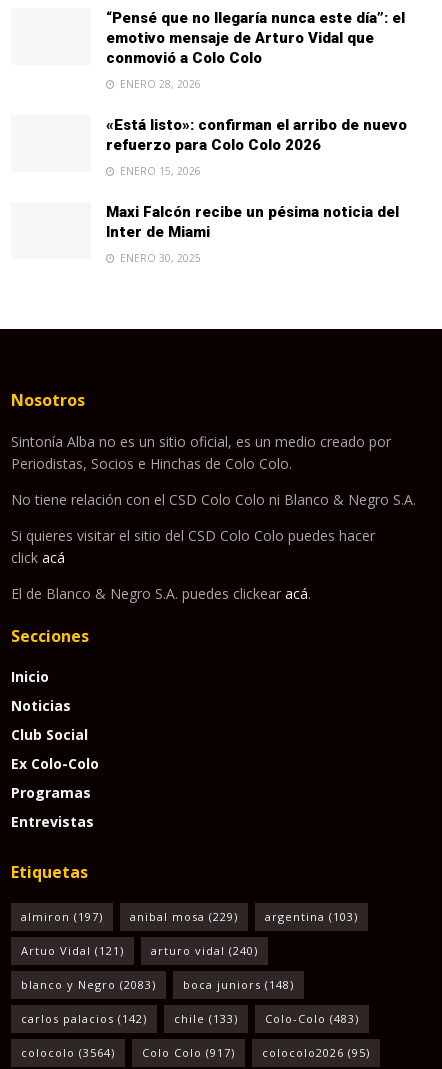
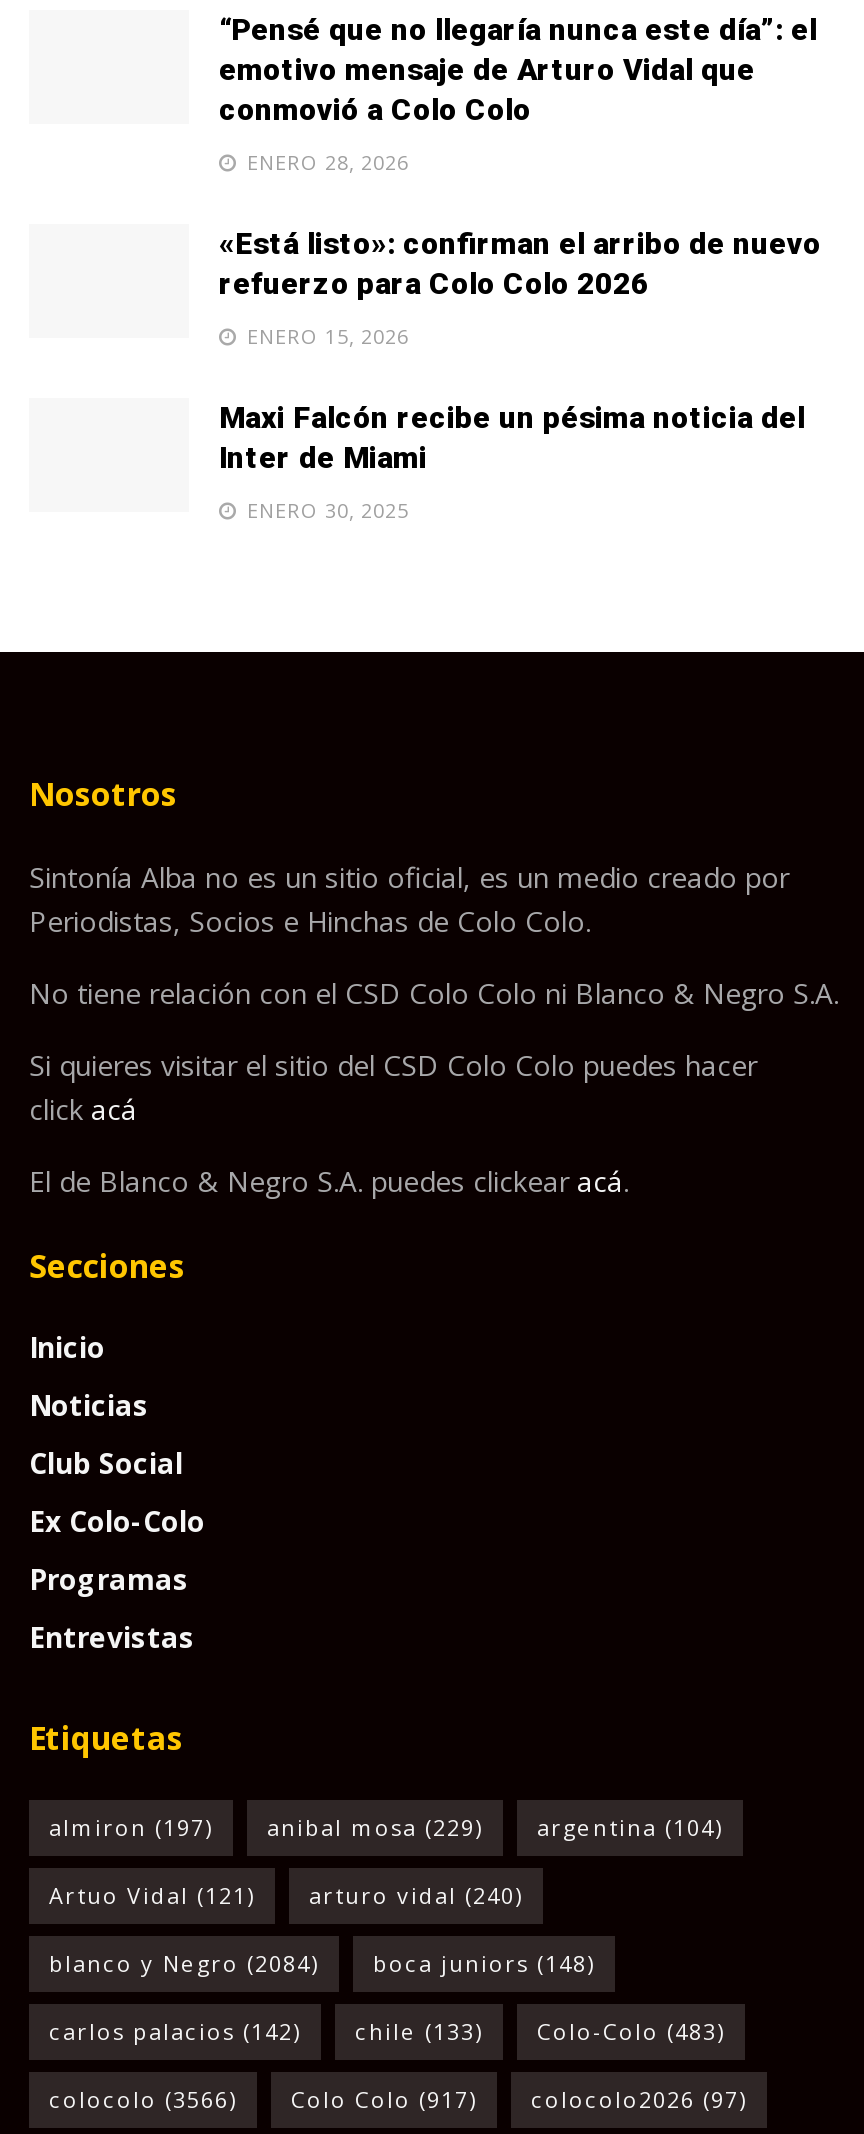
- almiron (197) anibal mosa (229) argentina (103)
+ almiron (197) anibal mosa (229) argentina (104)

- blanco y Negro (2083)
+ blanco y Negro (2084)

- colocolo (3564)
+ colocolo (3566)

- colocolo2026 (95)
+ colocolo2026 (97)
